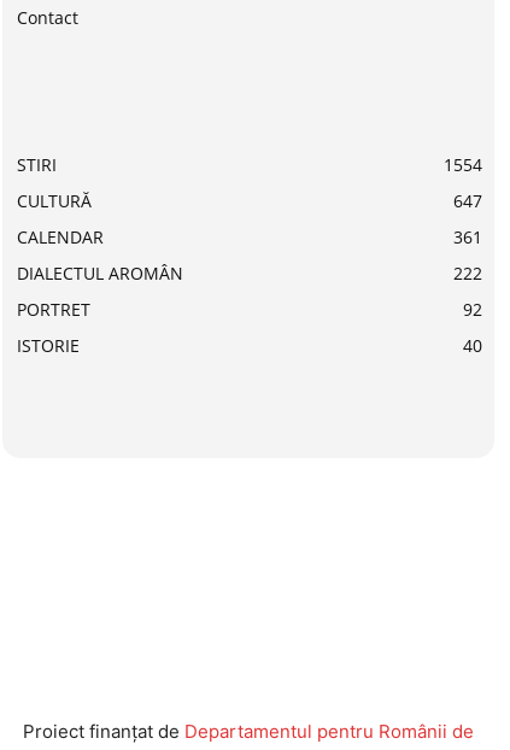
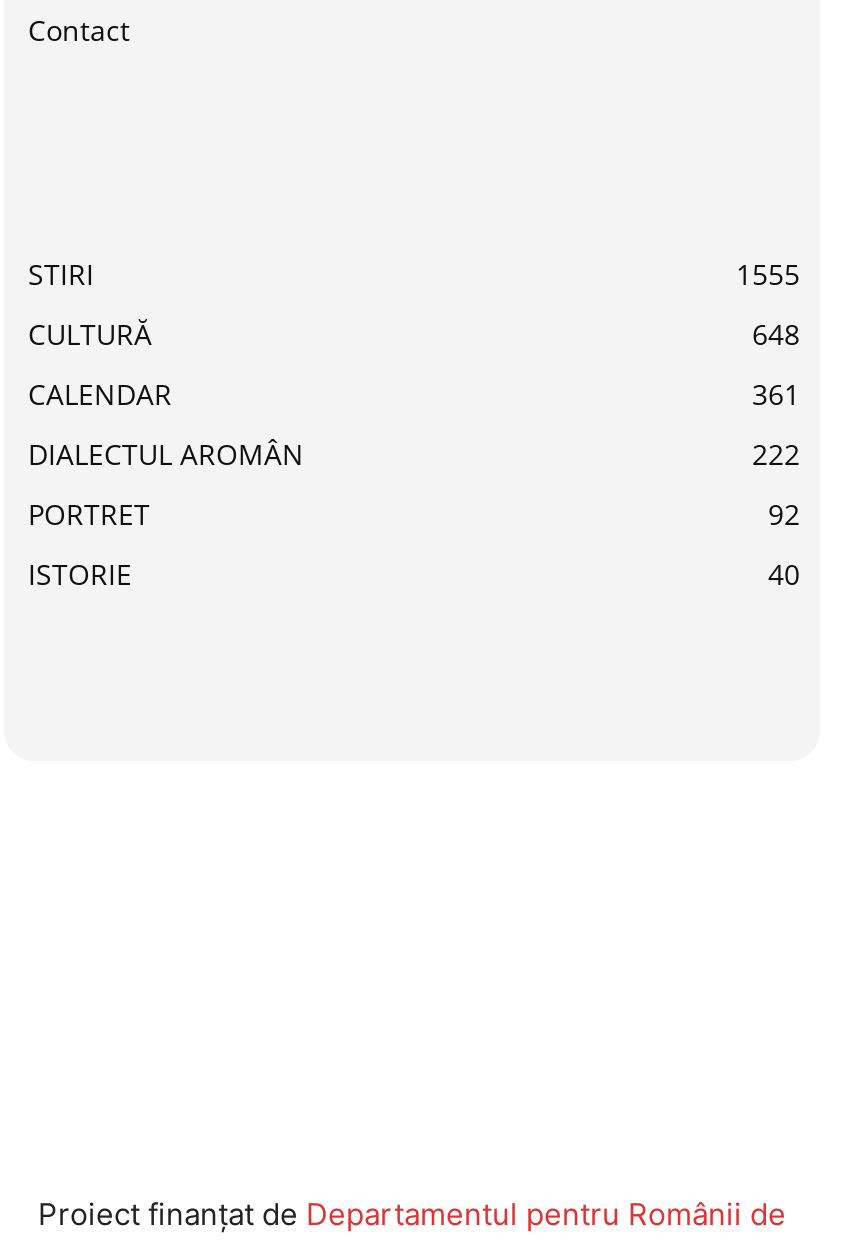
- 1554
+ 1555

- 647
+ 648
